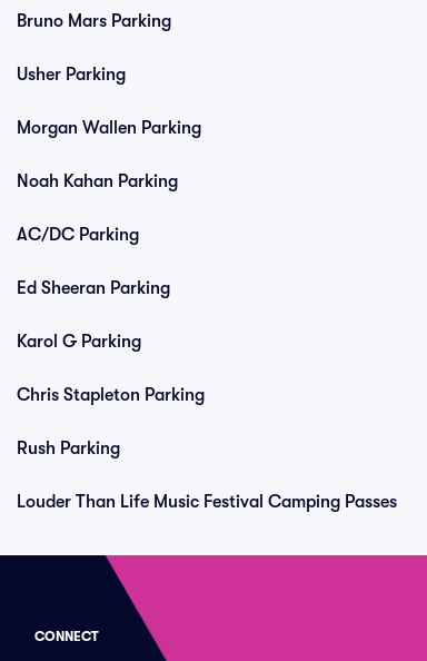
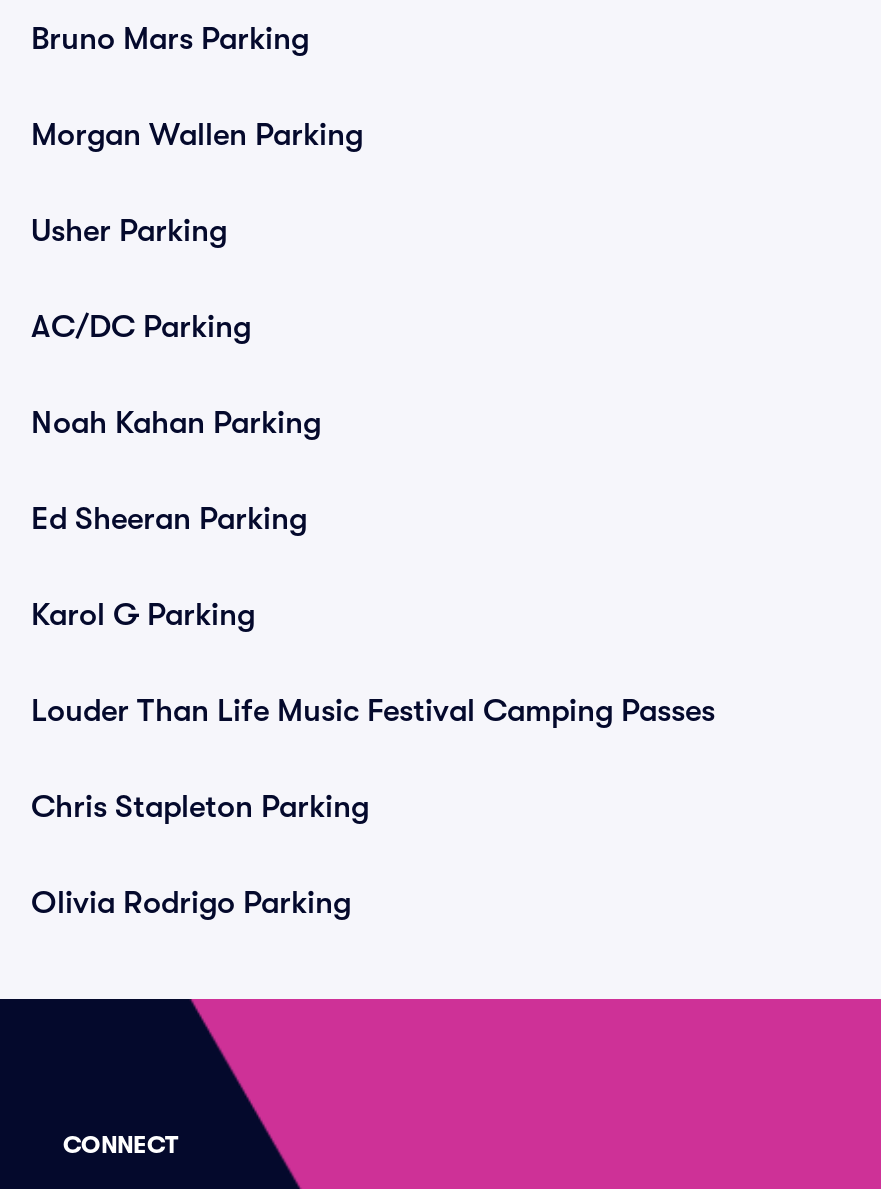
moved down: Usher Parking

moved up: Morgan Wallen Parking

moved down: Noah Kahan Parking

moved up: AC/DC Parking

moved down: Chris Stapleton Parking

- Rush Parking
+ Olivia Rodrigo Parking

moved up: Louder Than Life Music Festival Camping Passes
